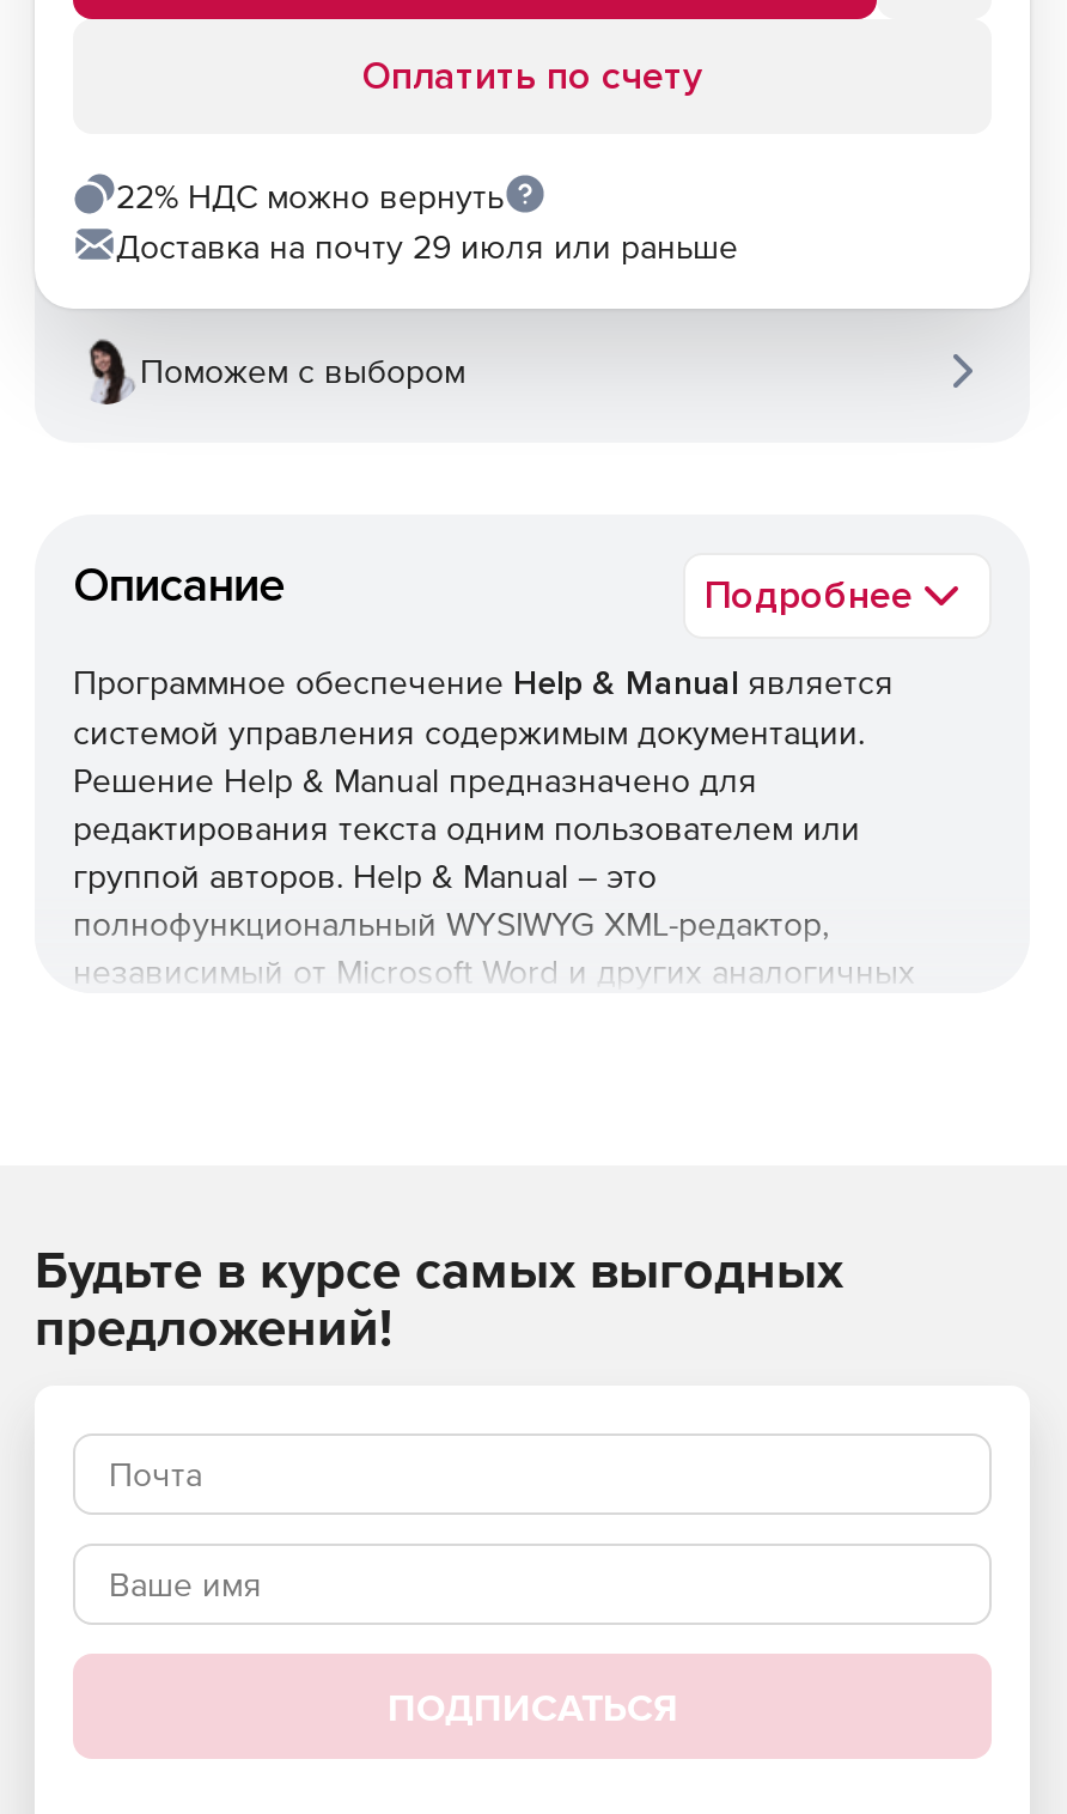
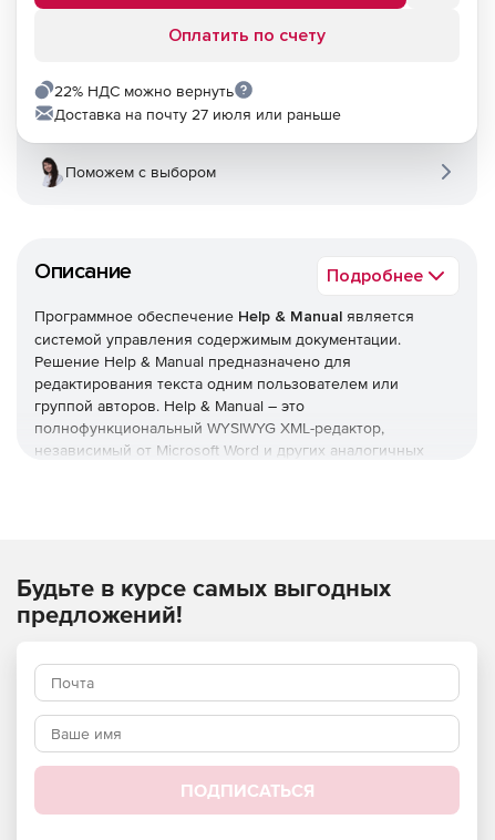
- Доставка на почту 29 июля или раньше
+ Доставка на почту 27 июля или раньше
